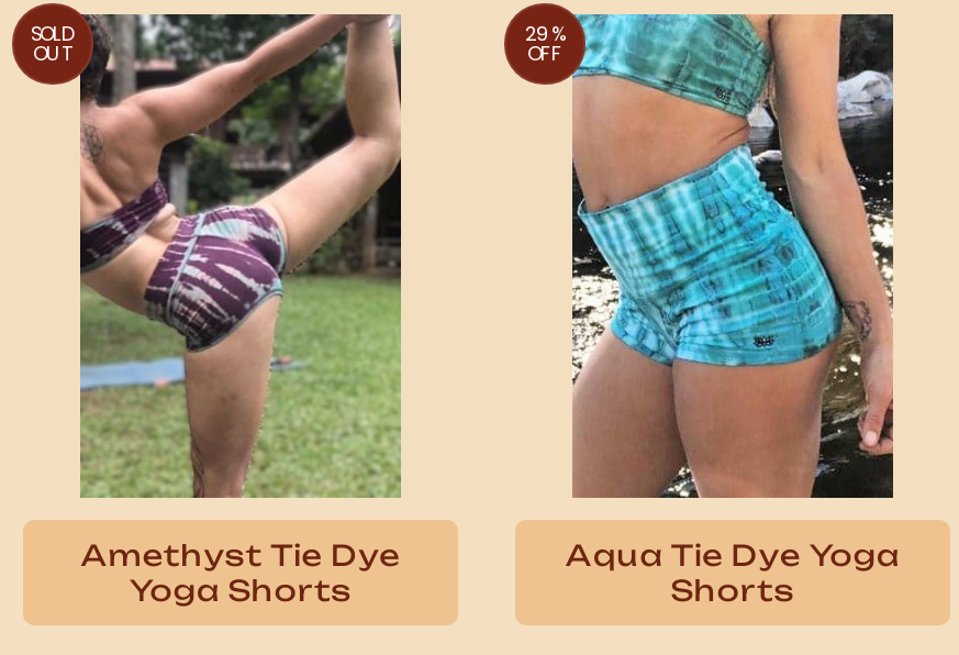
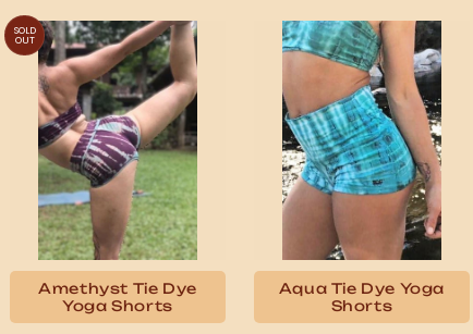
- 29%
- OFF
